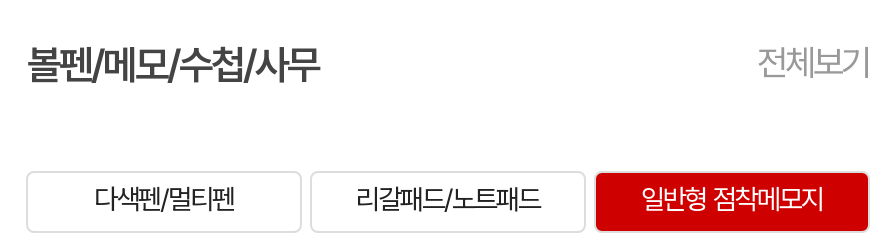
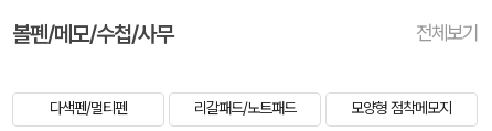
- 일반형 점착메모지
+ 모양형 점착메모지
